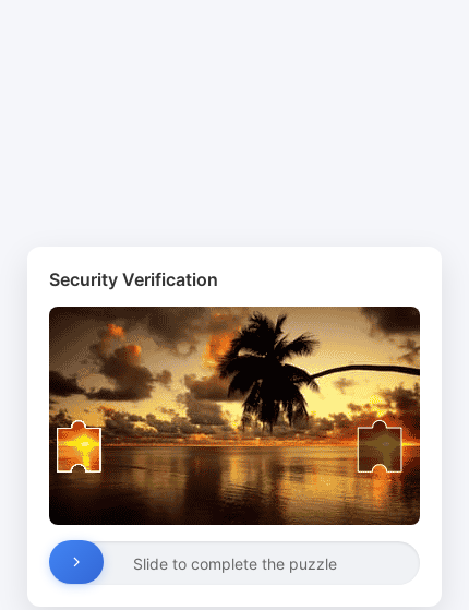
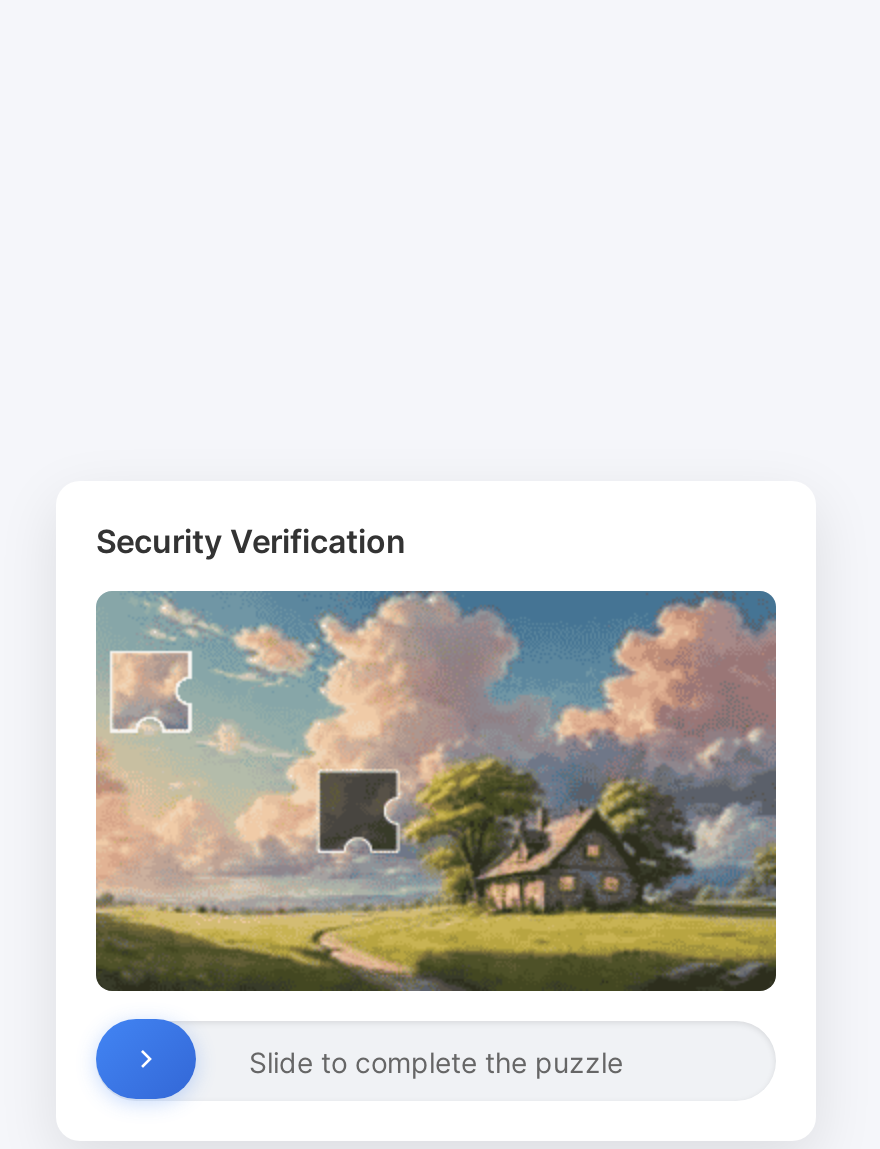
- [image]
+ [image]
